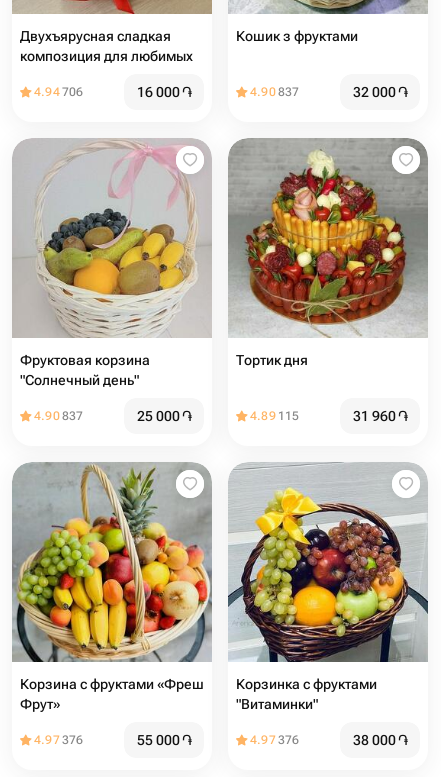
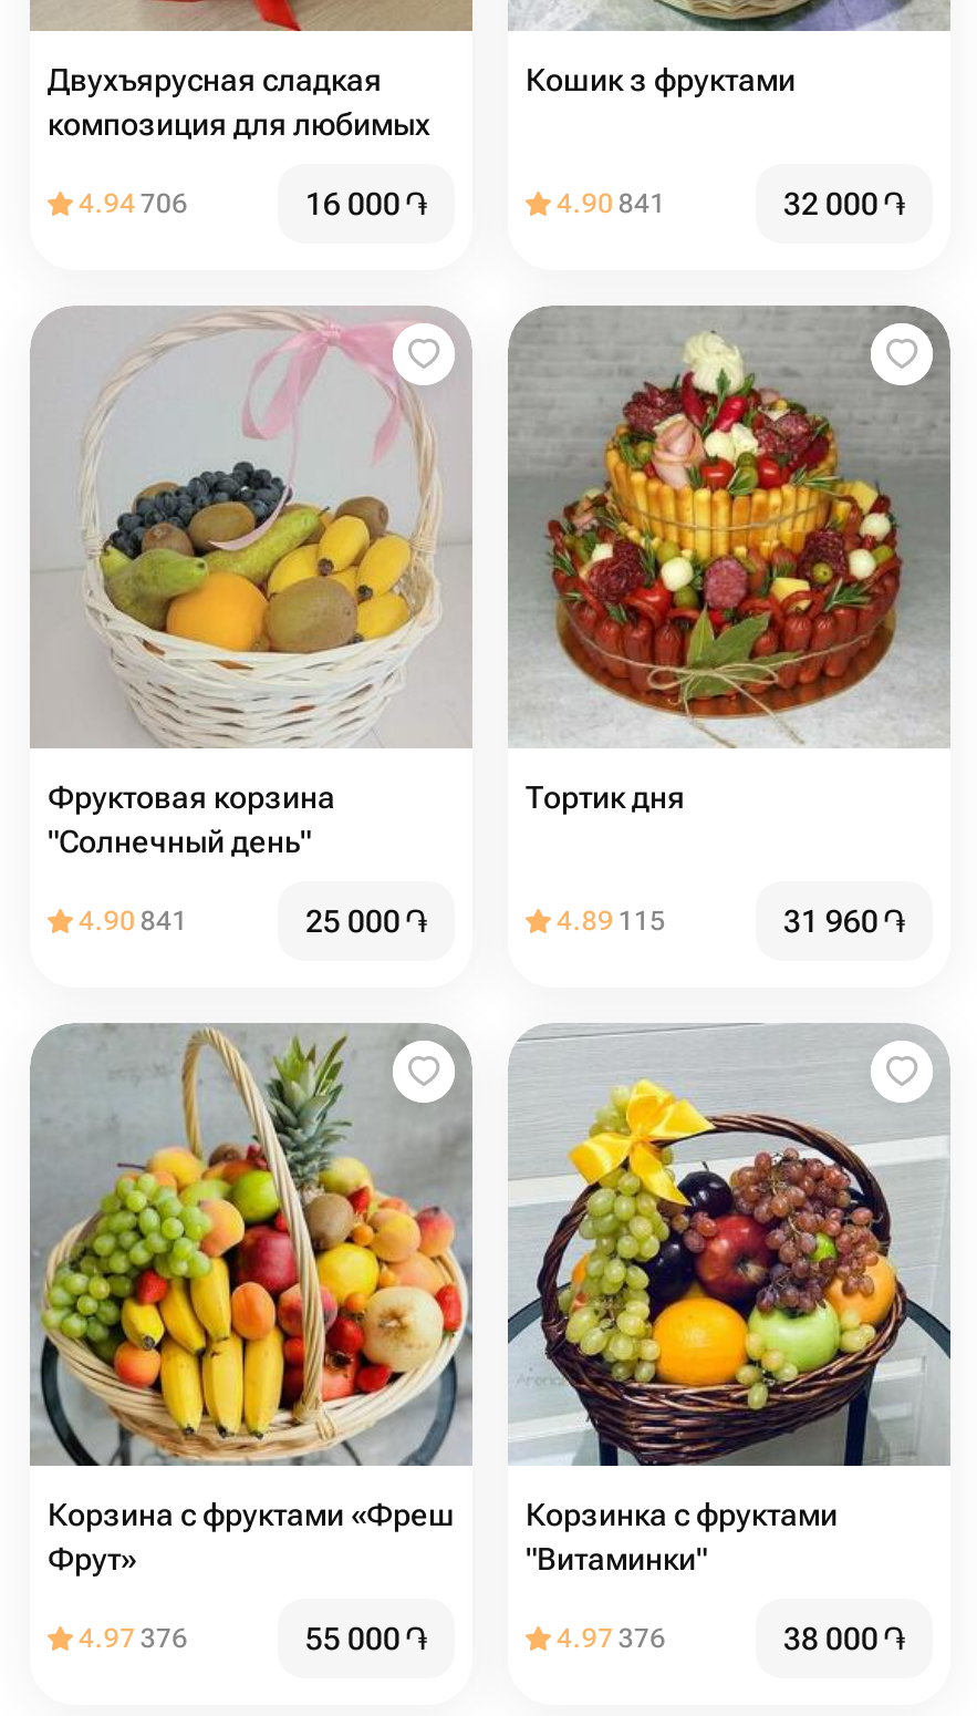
- 4.90 837
+ 4.90 841

- 4.90 837
+ 4.90 841
